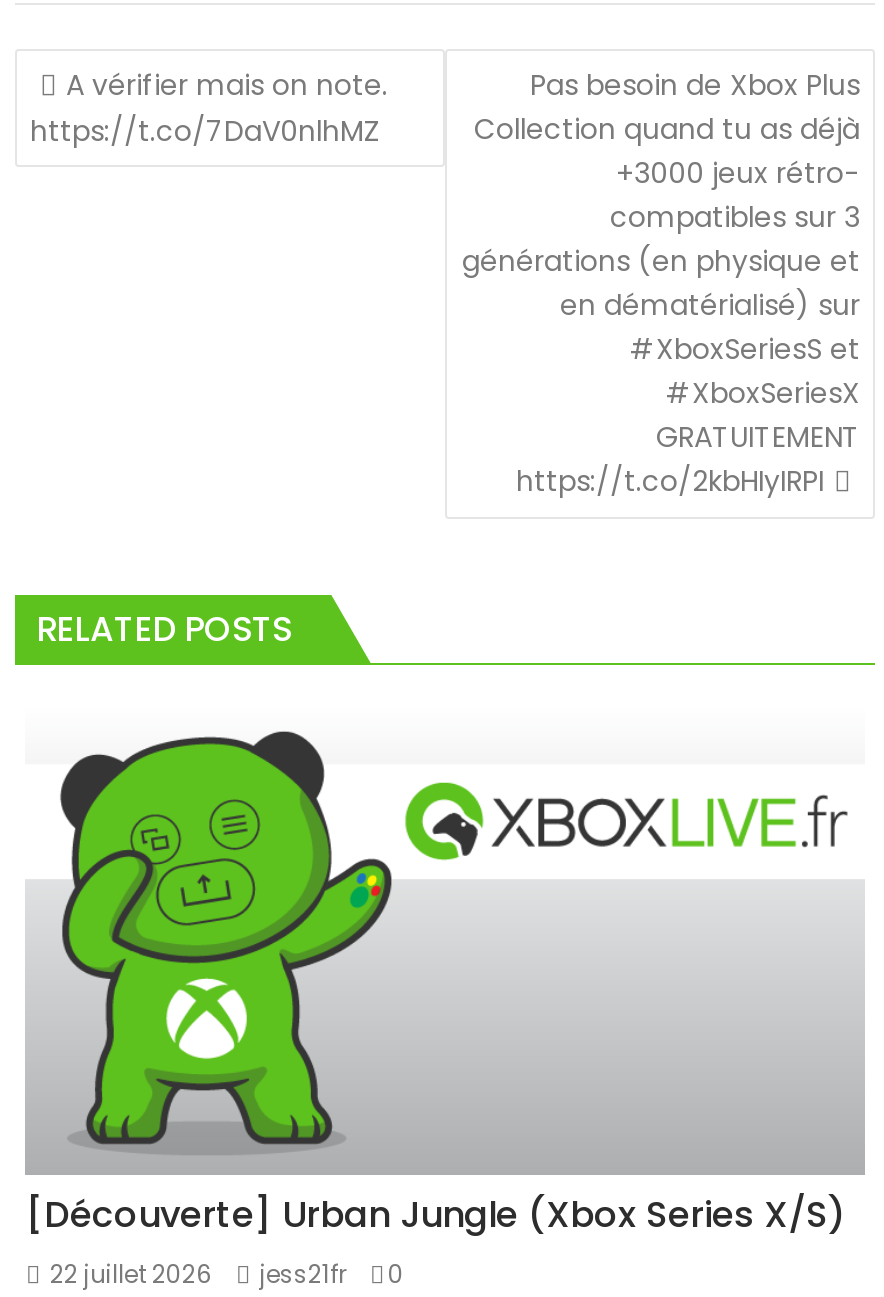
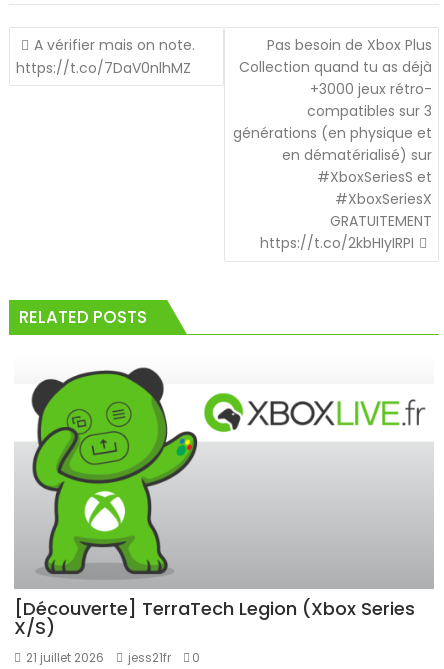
- [Découverte] Urban Jungle (Xbox Series X/S)
- 22 juillet 2026
+ [Découverte] TerraTech Legion (Xbox Series
+ X/S)
+ 21 juillet 2026
